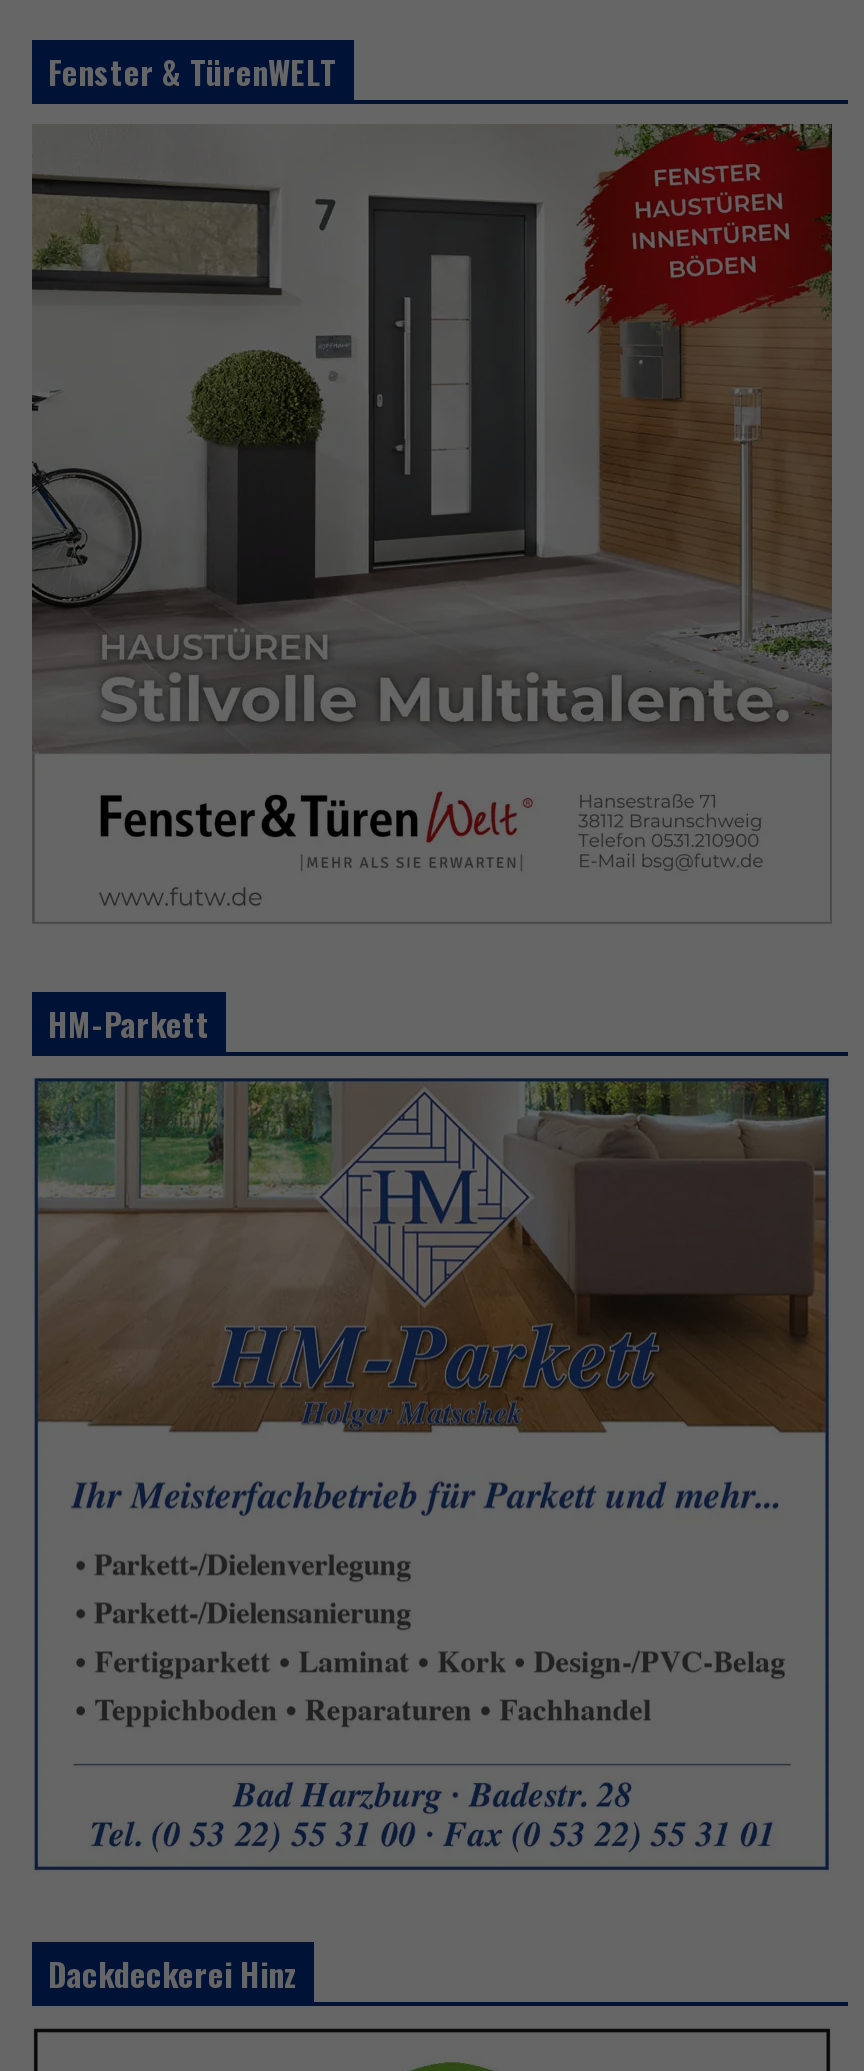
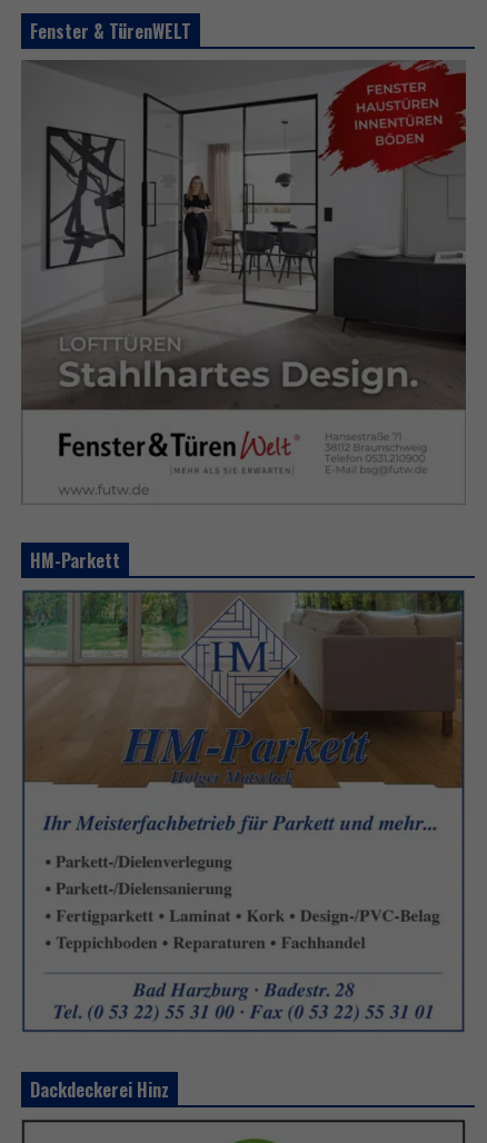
- [image]
+ [image]
